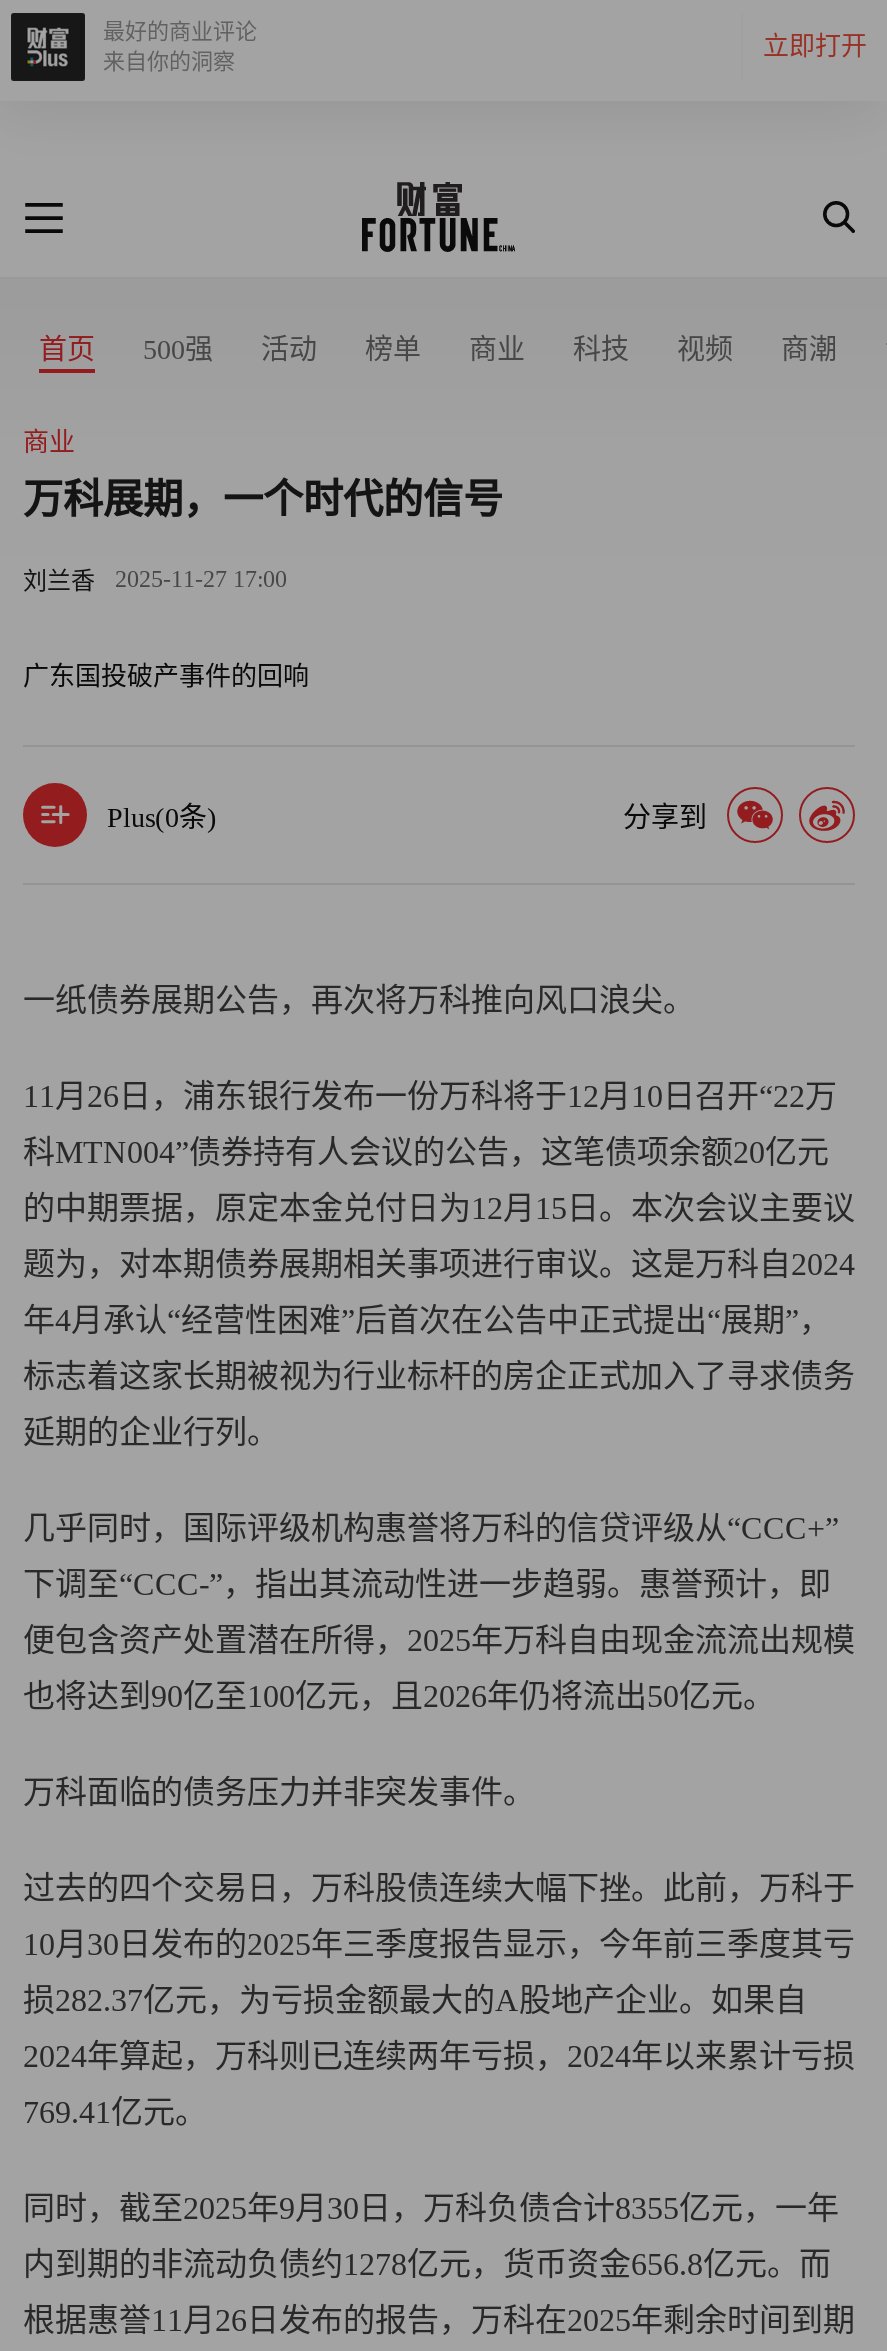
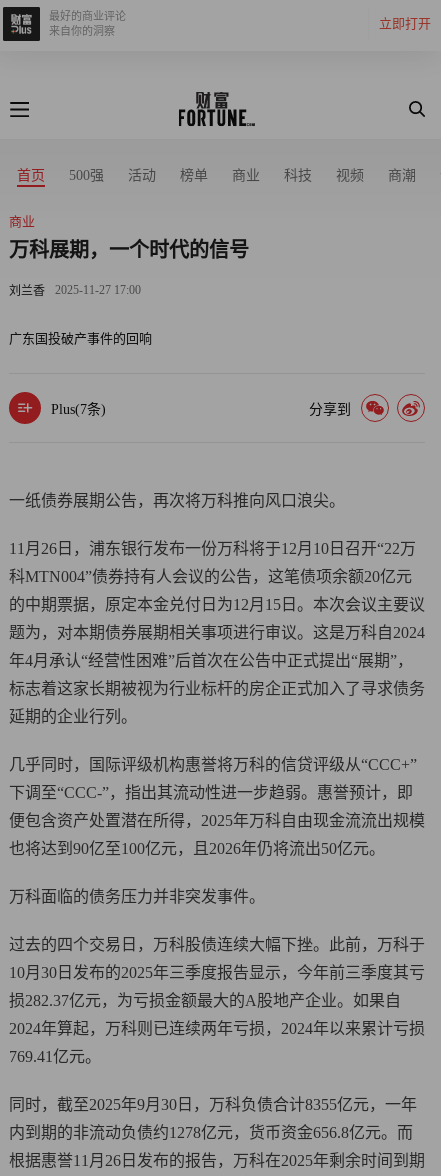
- Plus(0条)
+ Plus(7条)
